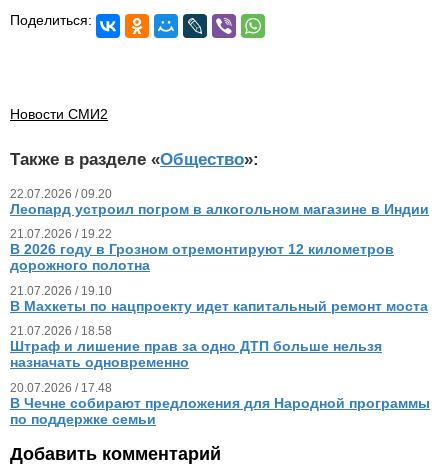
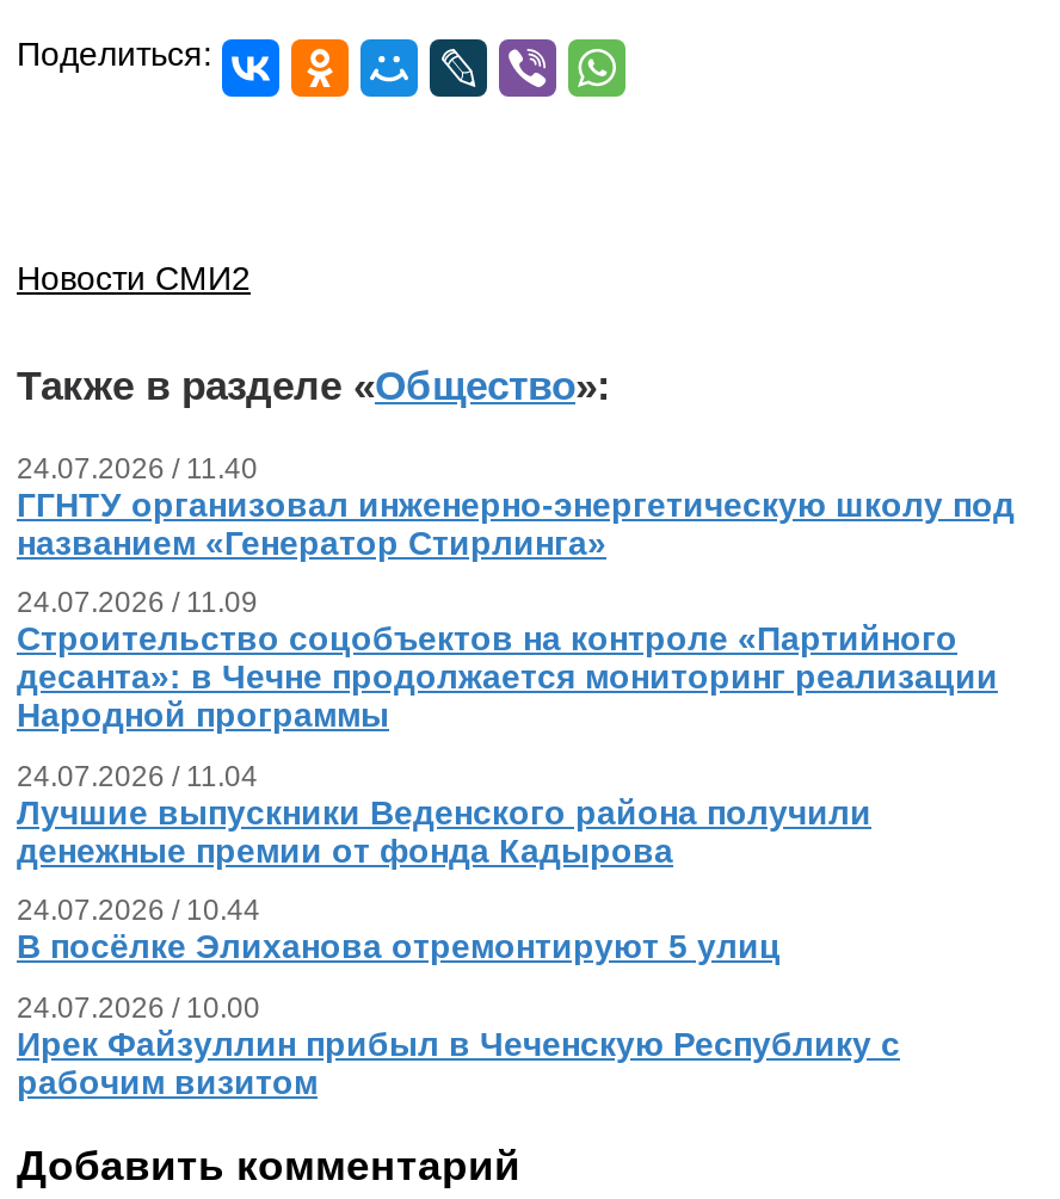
- 22.07.2026 / 09.20
- Леопард устроил погром в алкогольном магазине в Индии
+ 24.07.2026 / 11.40
+ ГГНТУ организовал инженерно‑энергетическую школу под
+ названием «Генератор Стирлинга»

- 21.07.2026 / 19.22
- В 2026 году в Грозном отремонтируют 12 километров
- дорожного полотна
+ 24.07.2026 / 11.09
+ Строительство соцобъектов на контроле «Партийного
+ десанта»: в Чечне продолжается мониторинг реализации
+ Народной программы

- 21.07.2026 / 19.10
- В Махкеты по нацпроекту идет капитальный ремонт моста
+ 24.07.2026 / 11.04
+ Лучшие выпускники Веденского района получили
+ денежные премии от фонда Кадырова

- 21.07.2026 / 18.58
- Штраф и лишение прав за одно ДТП больше нельзя
- назначать одновременно
+ 24.07.2026 / 10.44
+ В посёлке Элиханова отремонтируют 5 улиц

- 20.07.2026 / 17.48
- В Чечне собирают предложения для Народной программы
- по поддержке семьи
+ 24.07.2026 / 10.00
+ Ирек Файзуллин прибыл в Чеченскую Республику с
+ рабочим визитом
